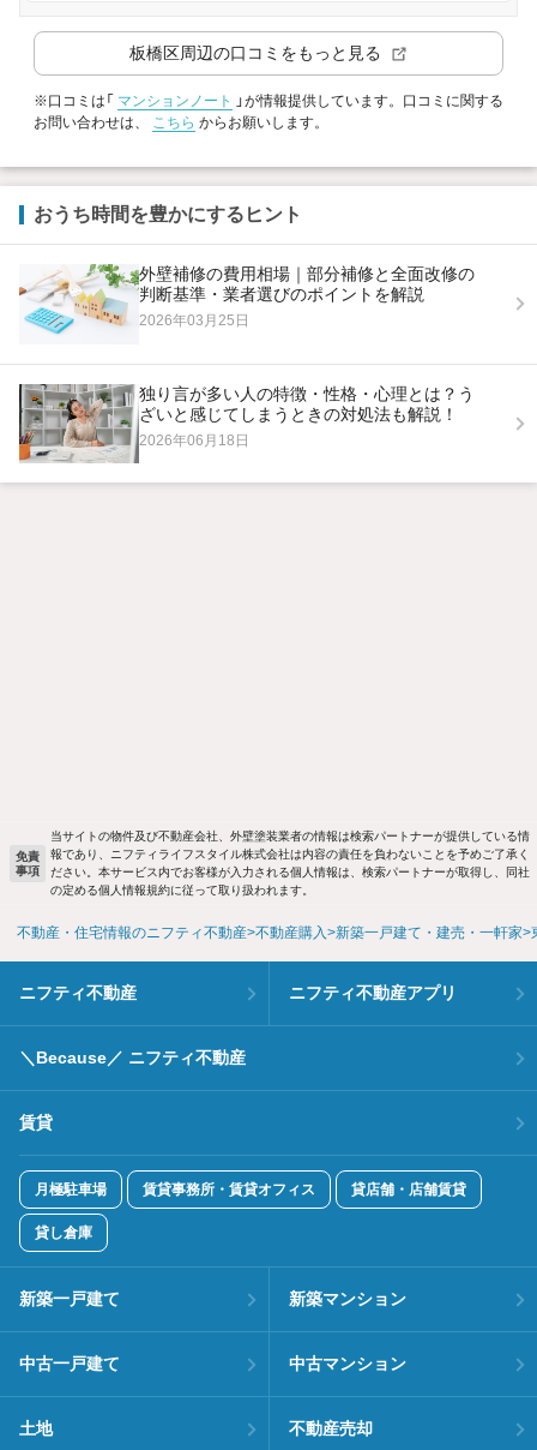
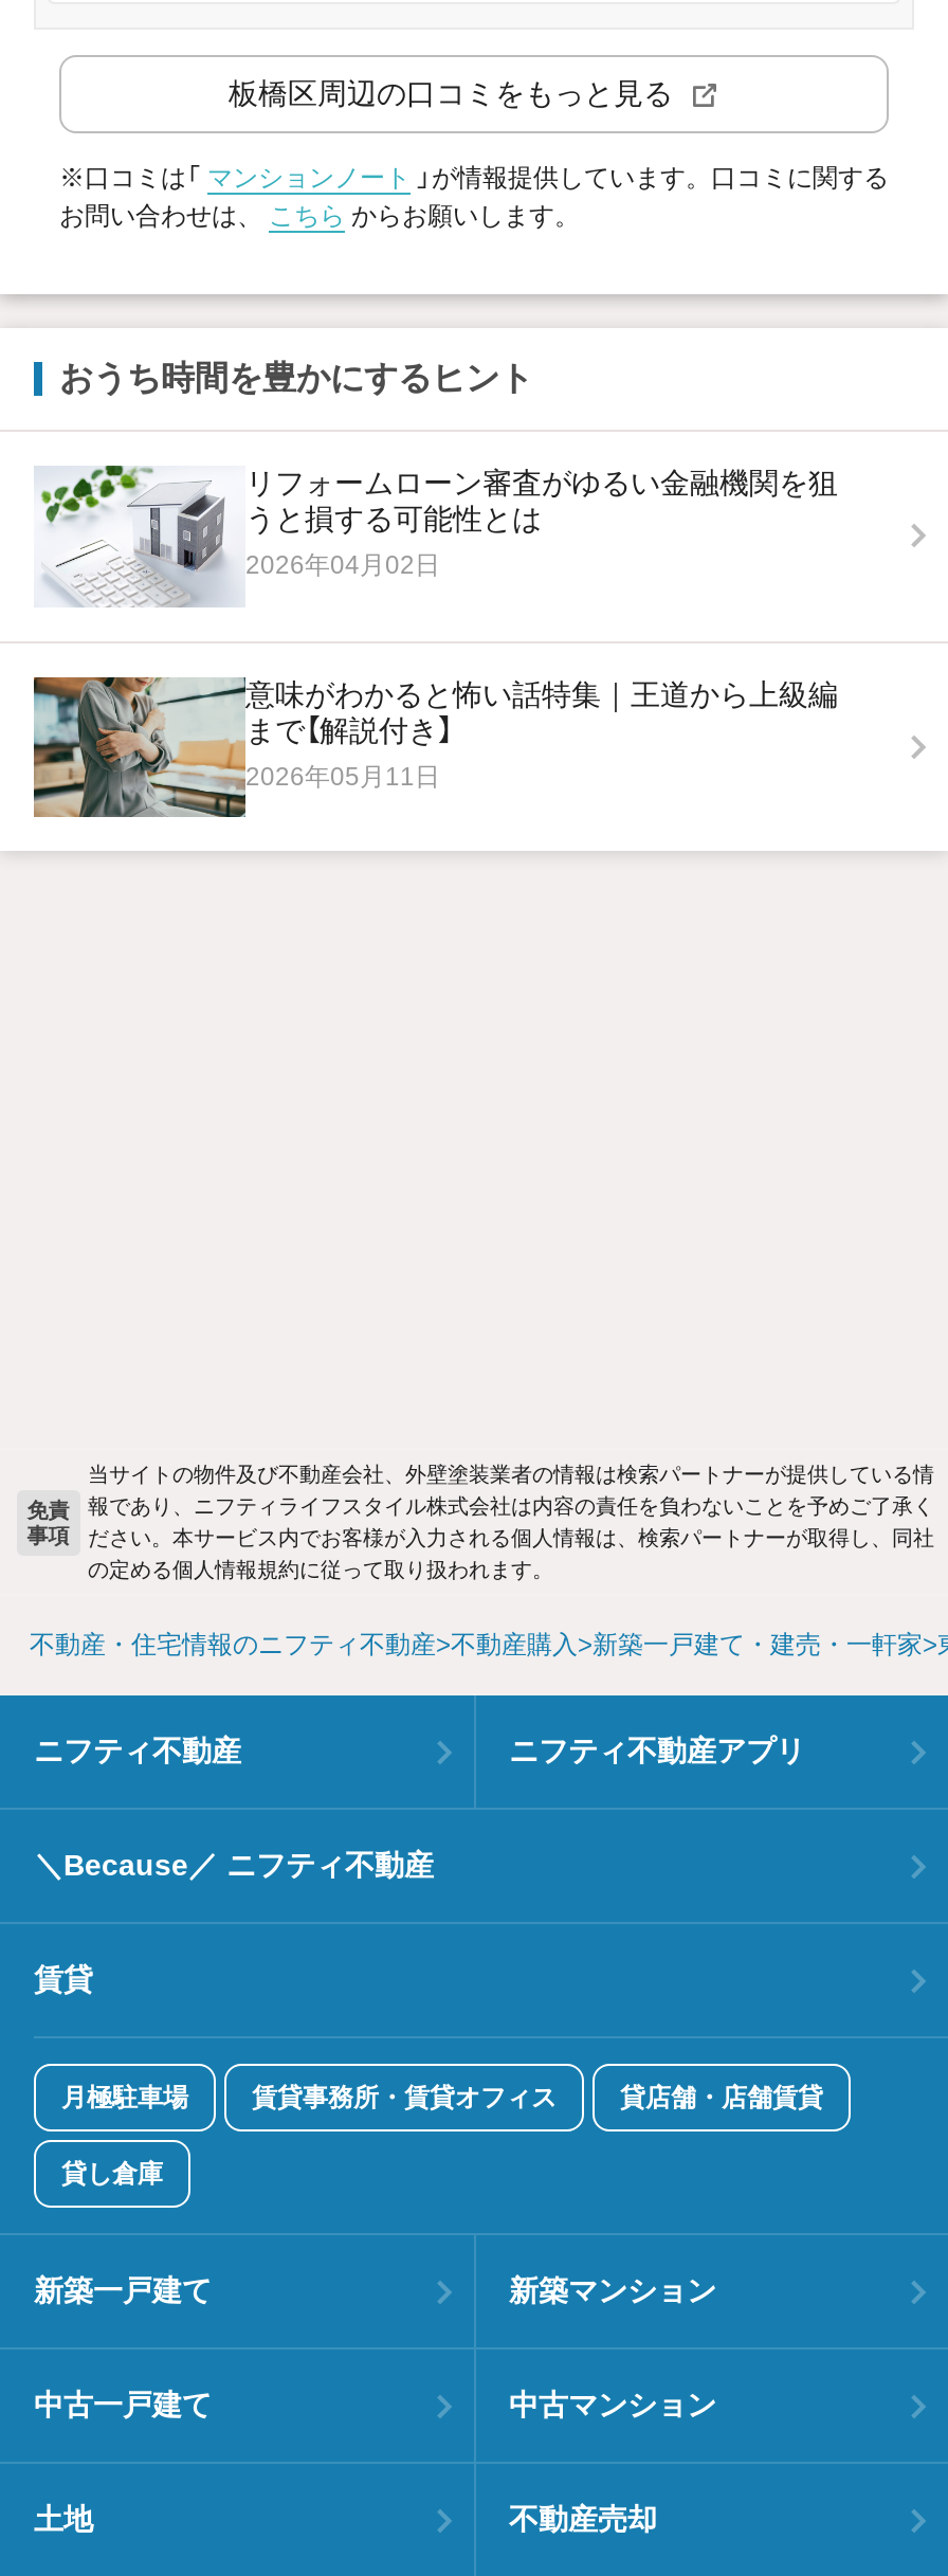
- [image]
- 外壁補修の費用相場｜部分補修と全面改修の
- 判断基準・業者選びのポイントを解説
- 2026年03月25日
+ [image]
+ リフォームローン審査がゆるい金融機関を狙
+ うと損する可能性とは
+ 2026年04月02日

- [image]
- 独り言が多い人の特徴・性格・心理とは？う
- ざいと感じてしまうときの対処法も解説！
- 2026年06月18日
+ [image]
+ 意味がわかると怖い話特集｜王道から上級編
+ まで【解説付き】
+ 2026年05月11日
